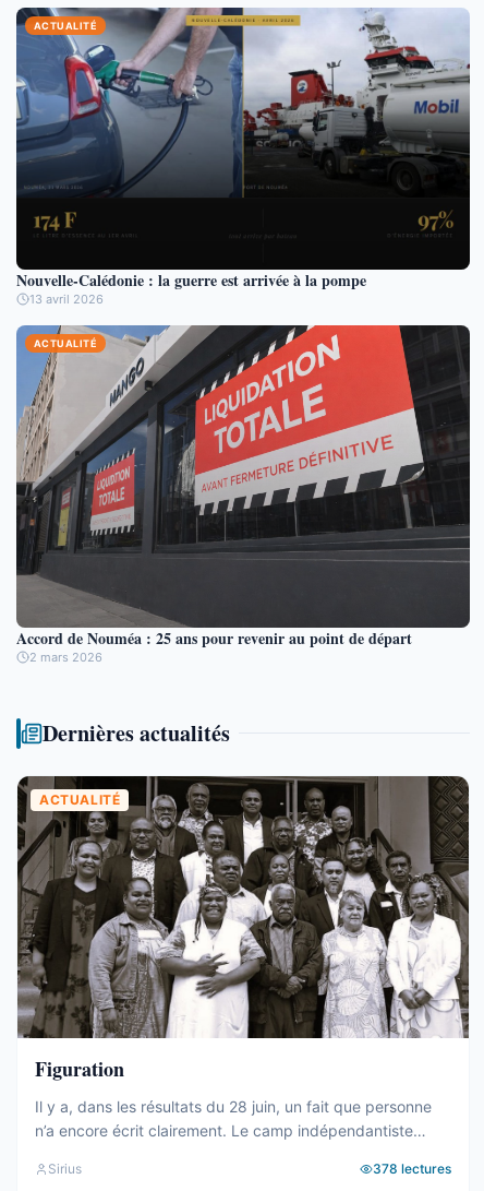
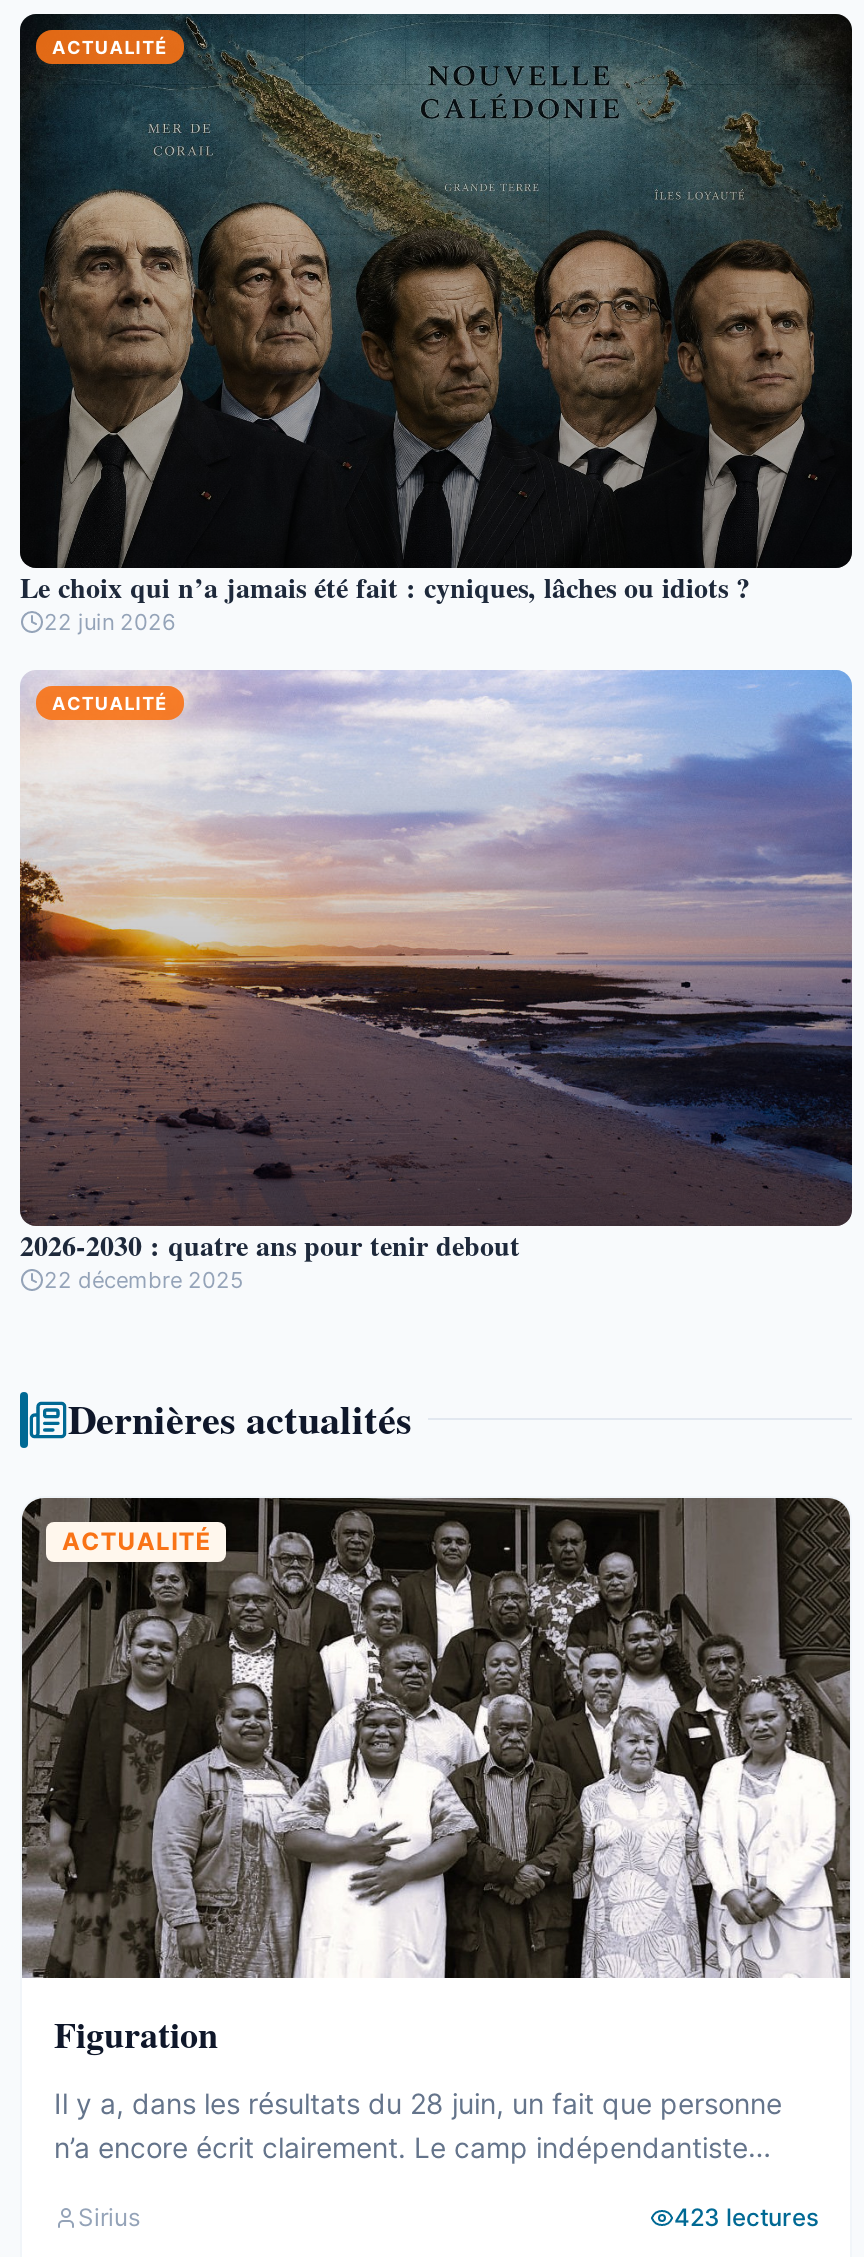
- [image]
- Nouvelle-Calédonie : la guerre est arrivée à la pompe
- 13 avril 2026
+ [image]
+ Le choix qui n’a jamais été fait : cyniques, lâches ou idiots ?
+ 22 juin 2026

- [image]
- Accord de Nouméa : 25 ans pour revenir au point de départ
- 2 mars 2026
+ [image]
+ 2026-2030 : quatre ans pour tenir debout
+ 22 décembre 2025

- 378 lectures
+ 423 lectures
